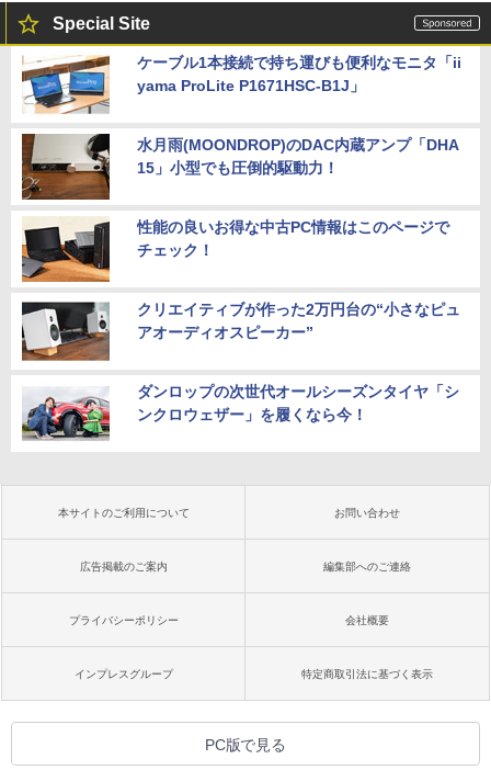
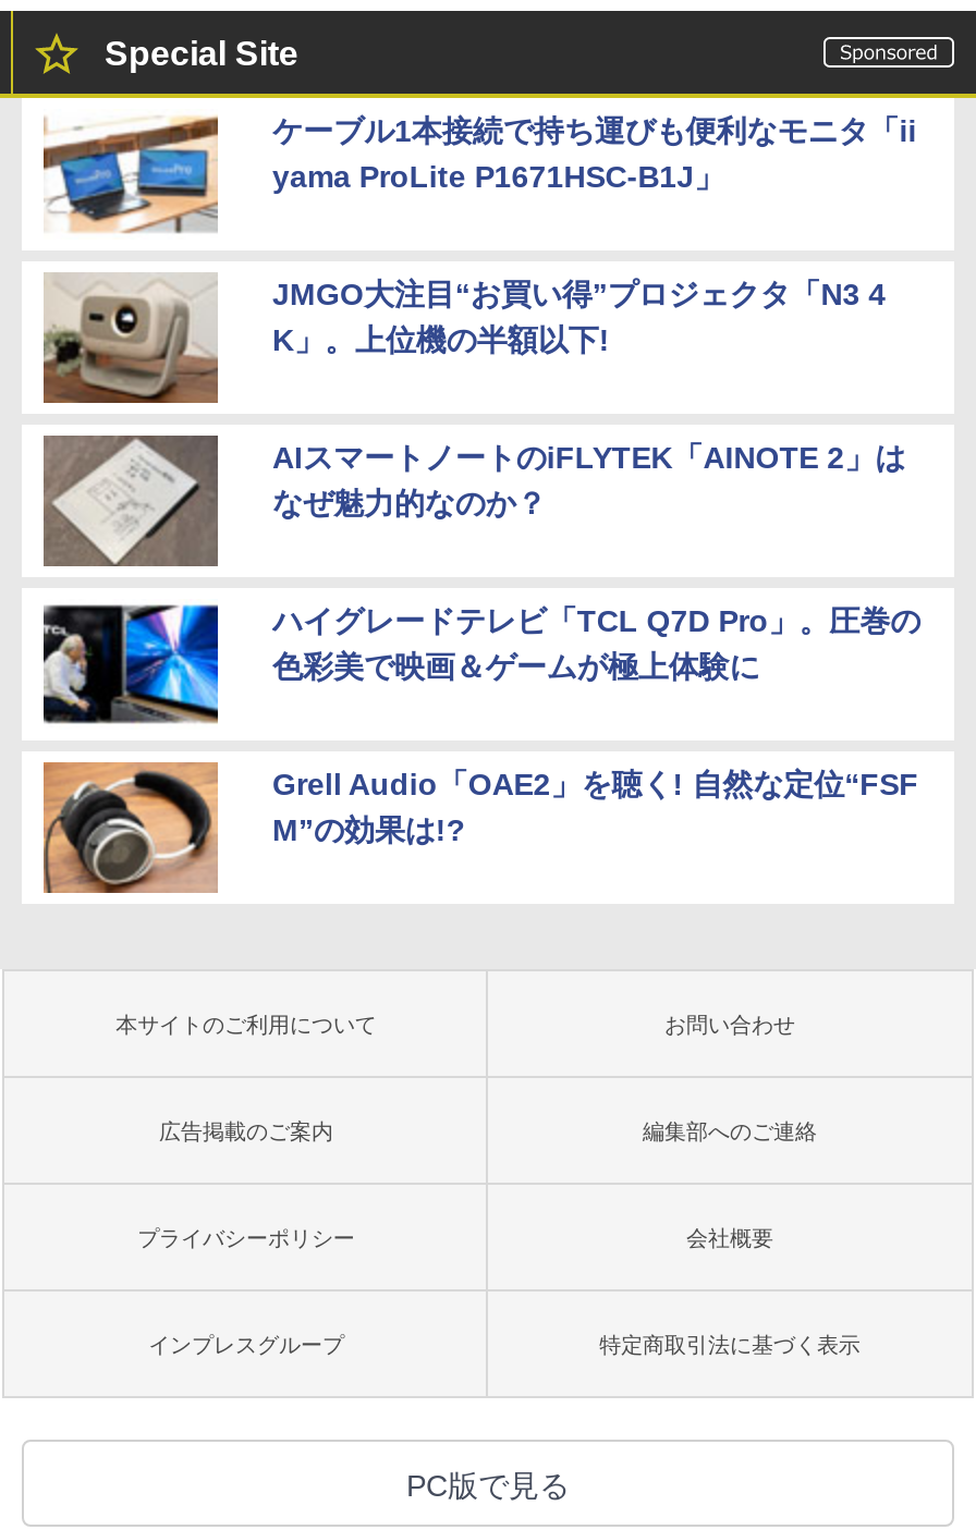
- [image]
- 水月雨(MOONDROP)のDAC内蔵アンプ「DHA
- 15」小型でも圧倒的駆動力！
+ [image]
+ JMGO大注目“お買い得”プロジェクタ「N3 4
+ K」。上位機の半額以下!

- [image]
- 性能の良いお得な中古PC情報はこのページで
- チェック！
+ [image]
+ AIスマートノートのiFLYTEK「AINOTE 2」は
+ なぜ魅力的なのか？

- [image]
- クリエイティブが作った2万円台の“小さなピュ
- アオーディオスピーカー”
+ [image]
+ ハイグレードテレビ「TCL Q7D Pro」。圧巻の
+ 色彩美で映画＆ゲームが極上体験に

- [image]
- ダンロップの次世代オールシーズンタイヤ「シ
- ンクロウェザー」を履くなら今！
+ [image]
+ Grell Audio「OAE2」を聴く! 自然な定位“FSF
+ M”の効果は!?
